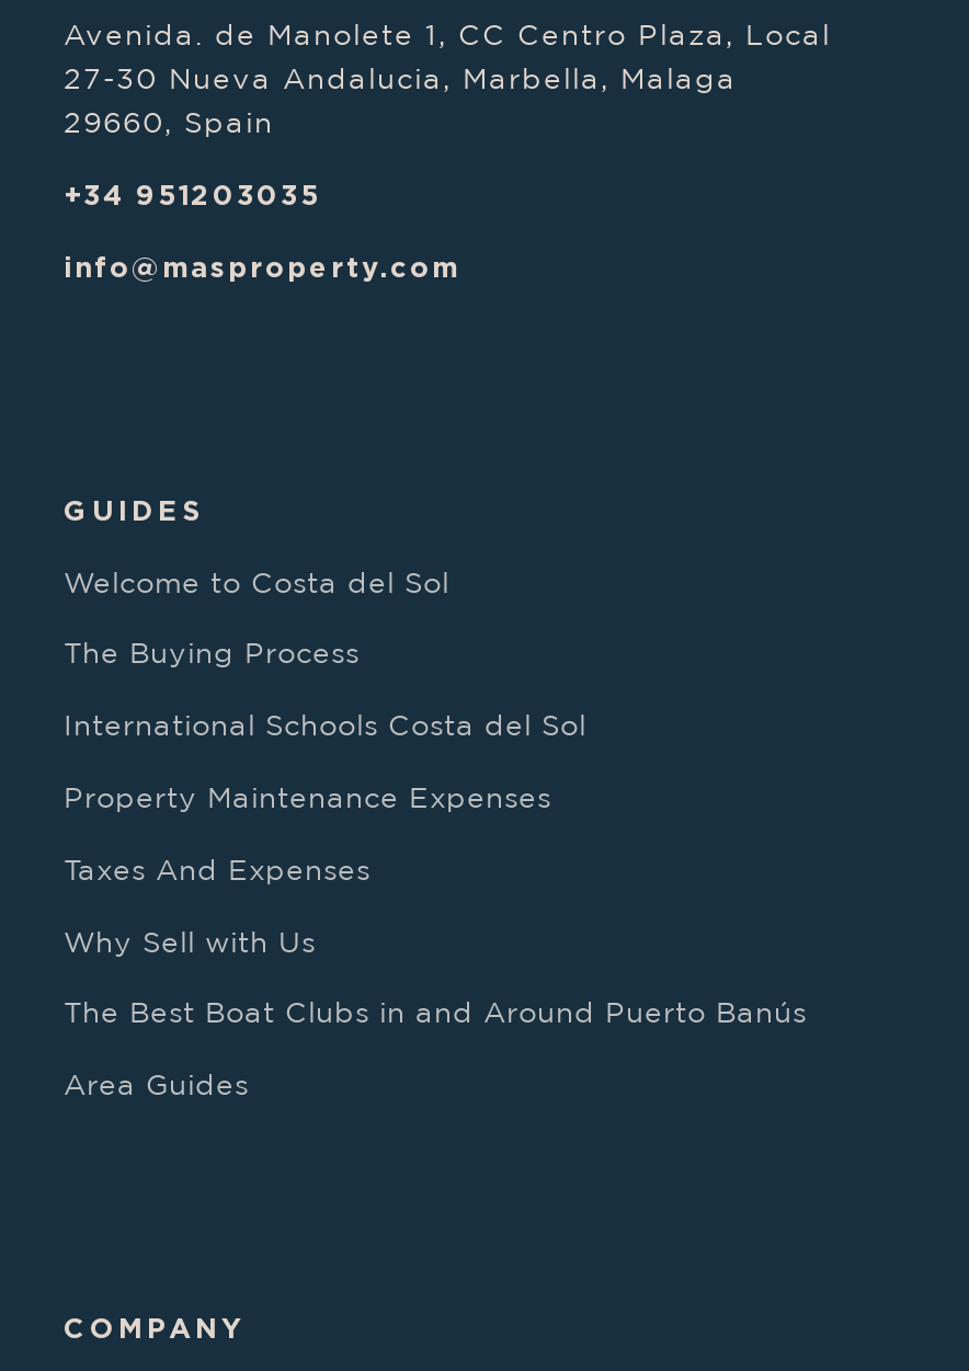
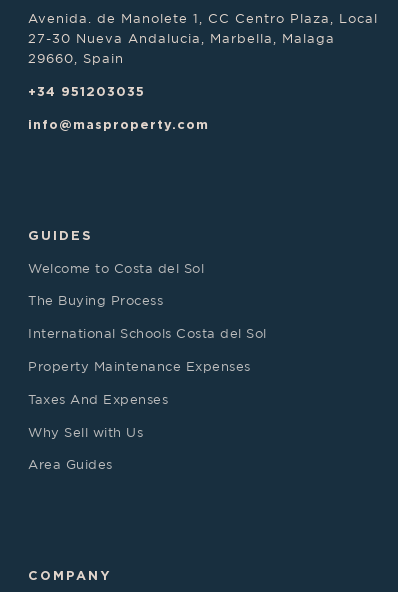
- The Best Boat Clubs in and Around Puerto Banús
